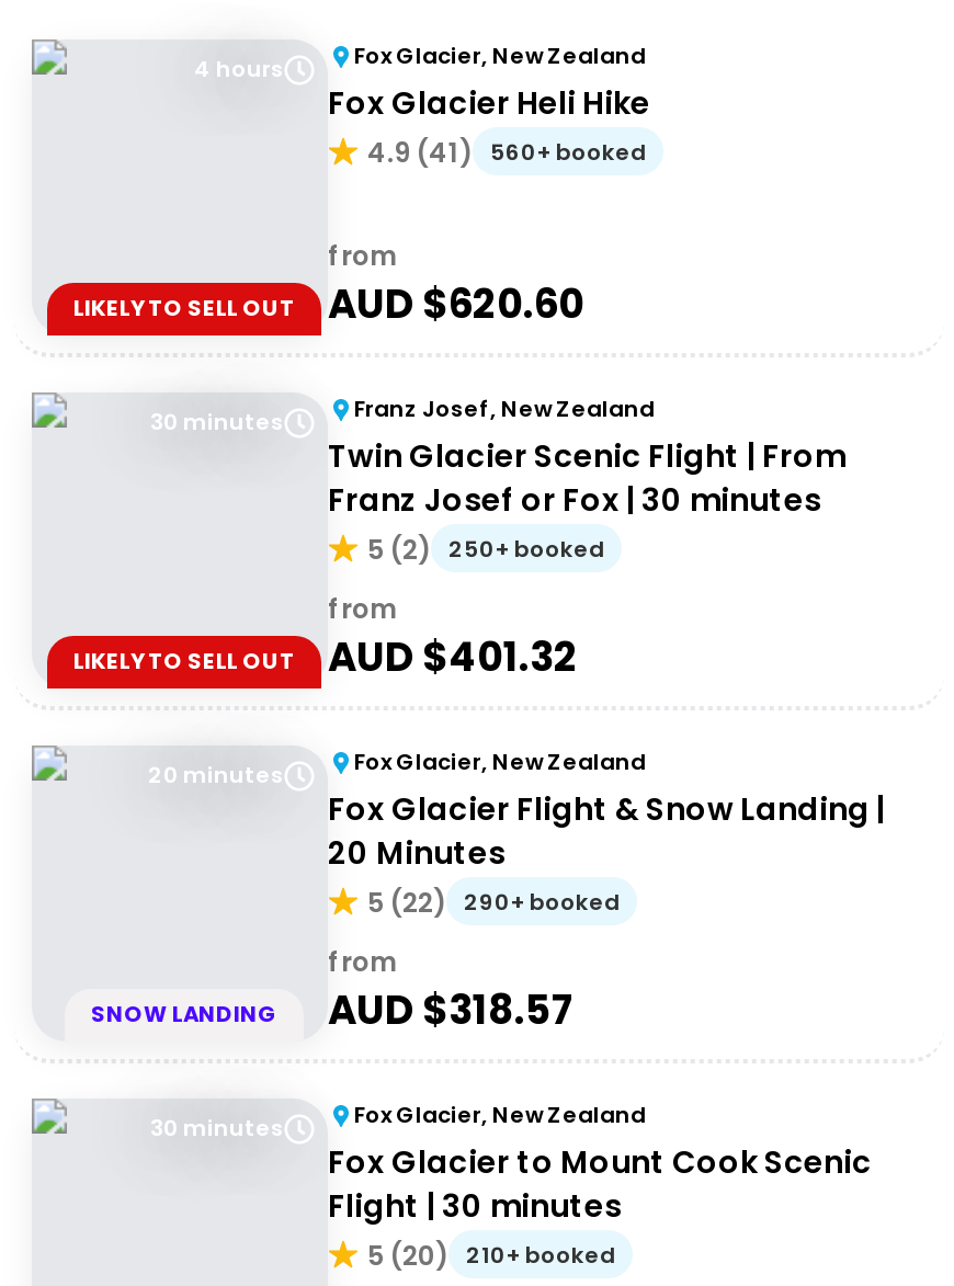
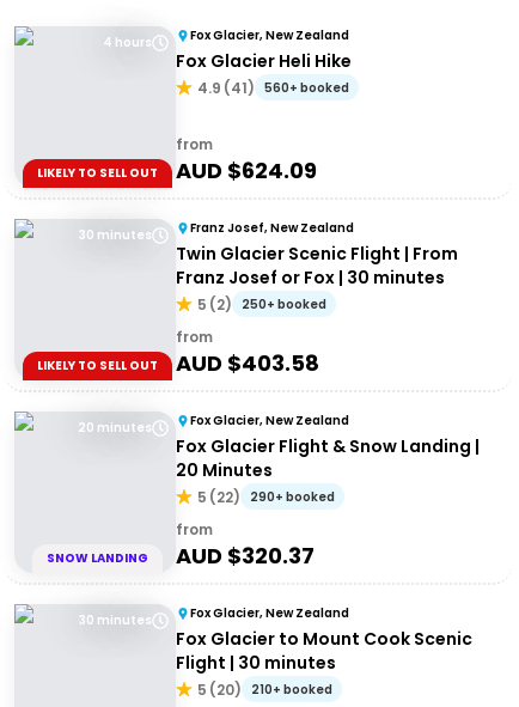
- LIKELY TO SELL OUT AUD $620.60
+ LIKELY TO SELL OUT AUD $624.09

- LIKELY TO SELL OUT AUD $401.32
+ LIKELY TO SELL OUT AUD $403.58

- SNOW LANDING AUD $318.57
+ SNOW LANDING AUD $320.37
